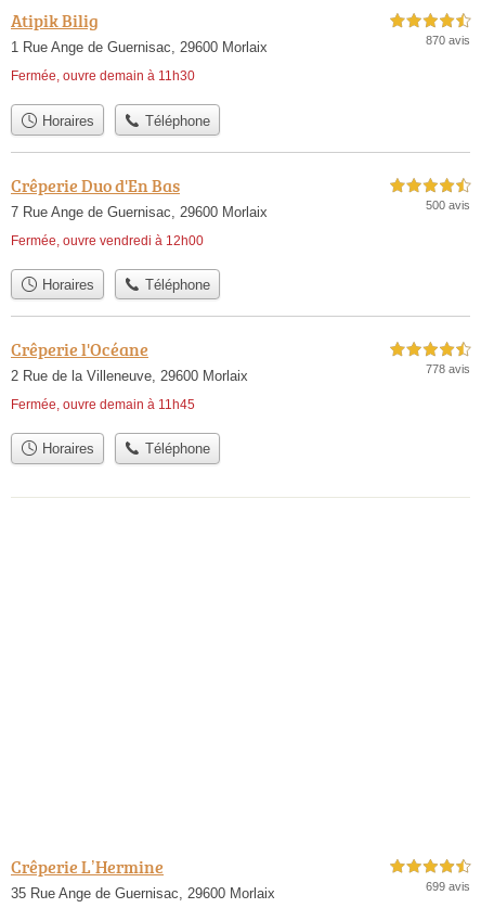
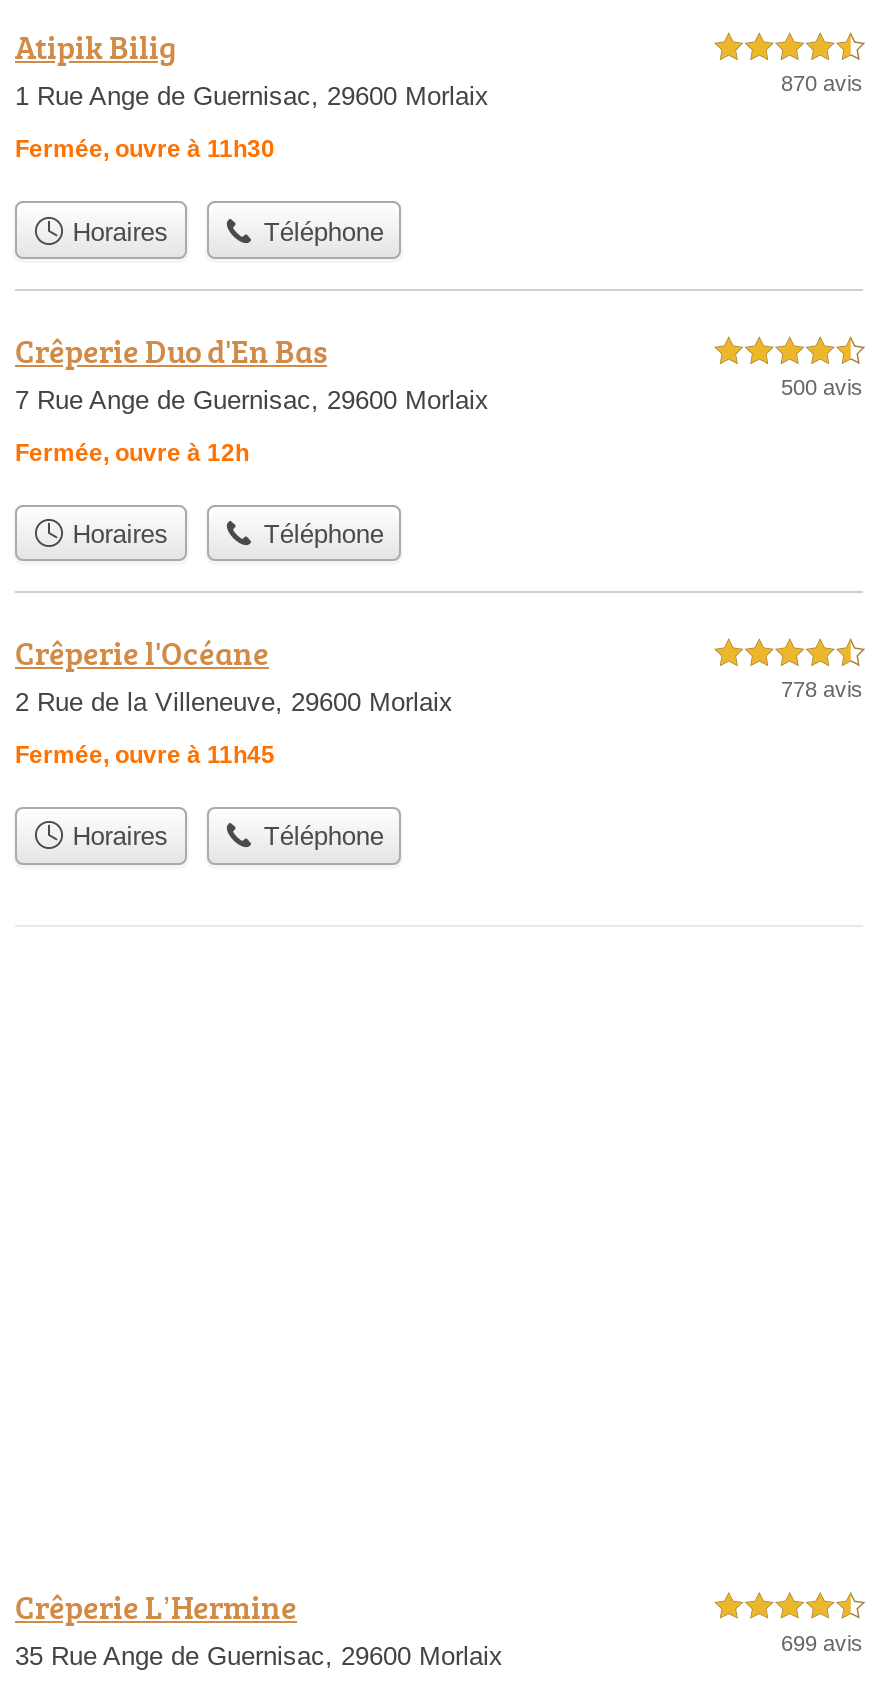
- Fermée, ouvre demain à 11h30
+ Fermée, ouvre à 11h30

- Fermée, ouvre vendredi à 12h00
+ Fermée, ouvre à 12h

- Fermée, ouvre demain à 11h45
+ Fermée, ouvre à 11h45
